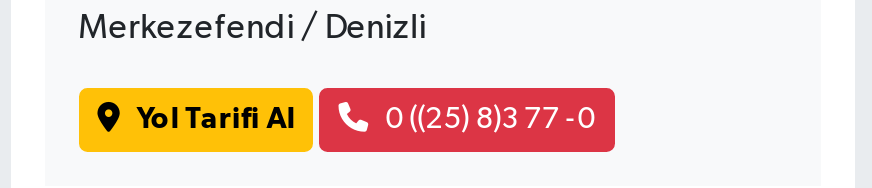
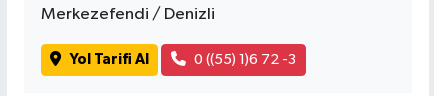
- 0 ((25) 8)3 77 -0
+ 0 ((55) 1)6 72 -3
